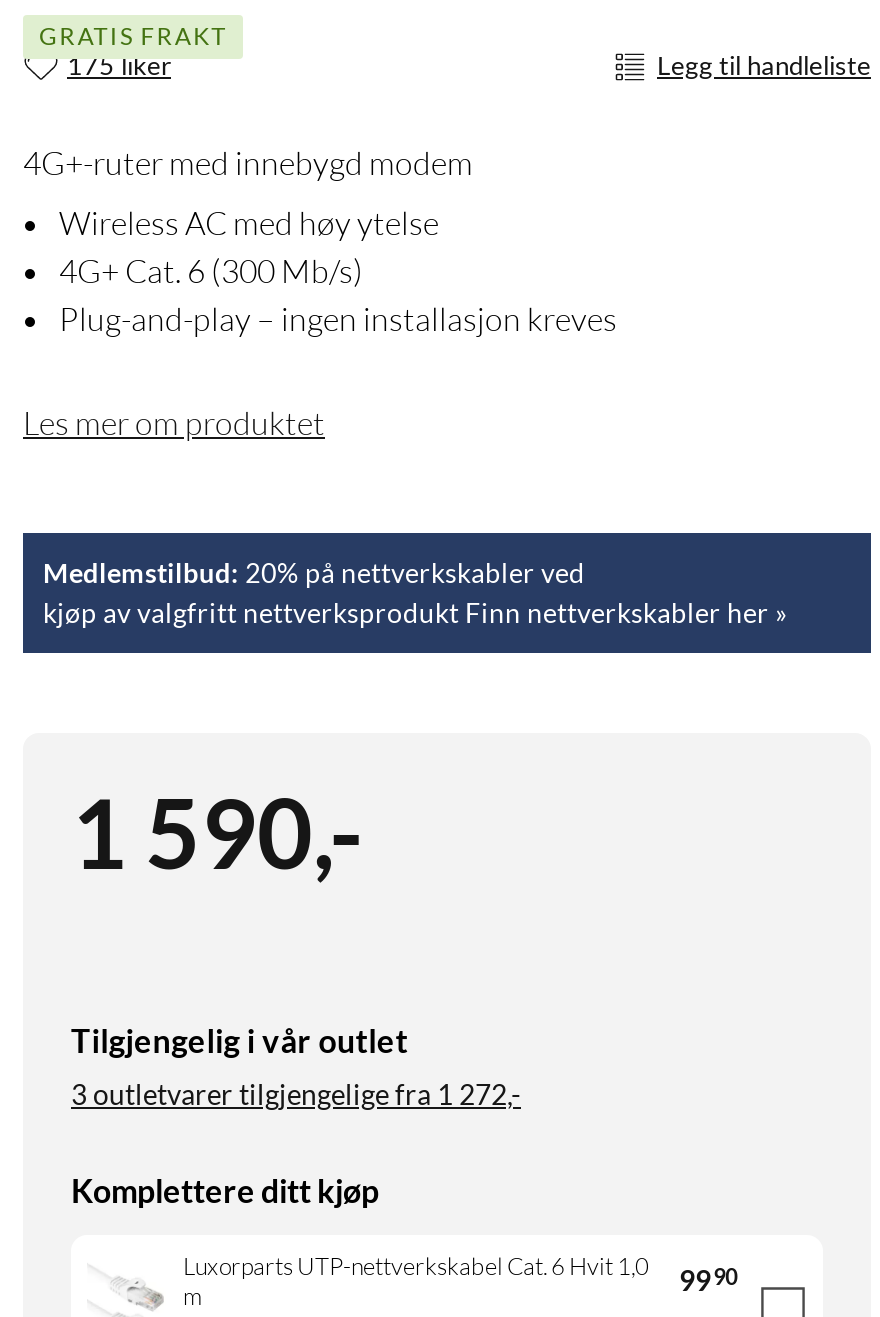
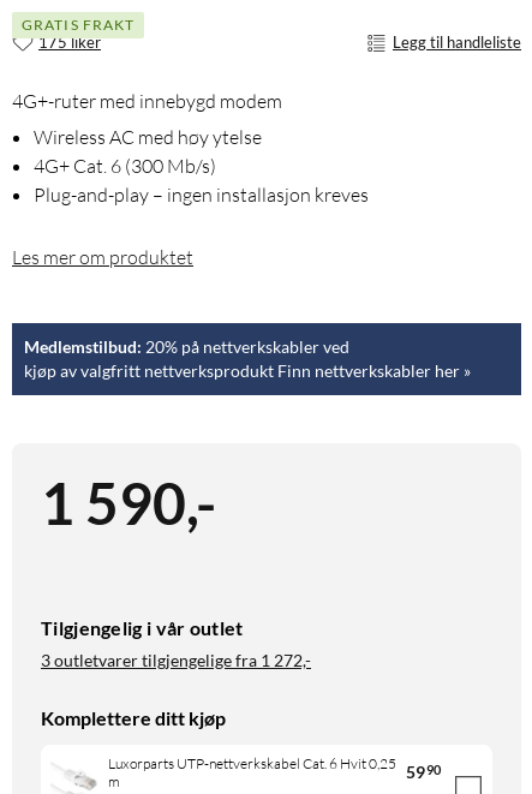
- Luxorparts UTP-nettverkskabel Cat. 6 Hvit 1,0
+ Luxorparts UTP-nettverkskabel Cat. 6 Hvit 0,25

- 99 90
+ 59 90
